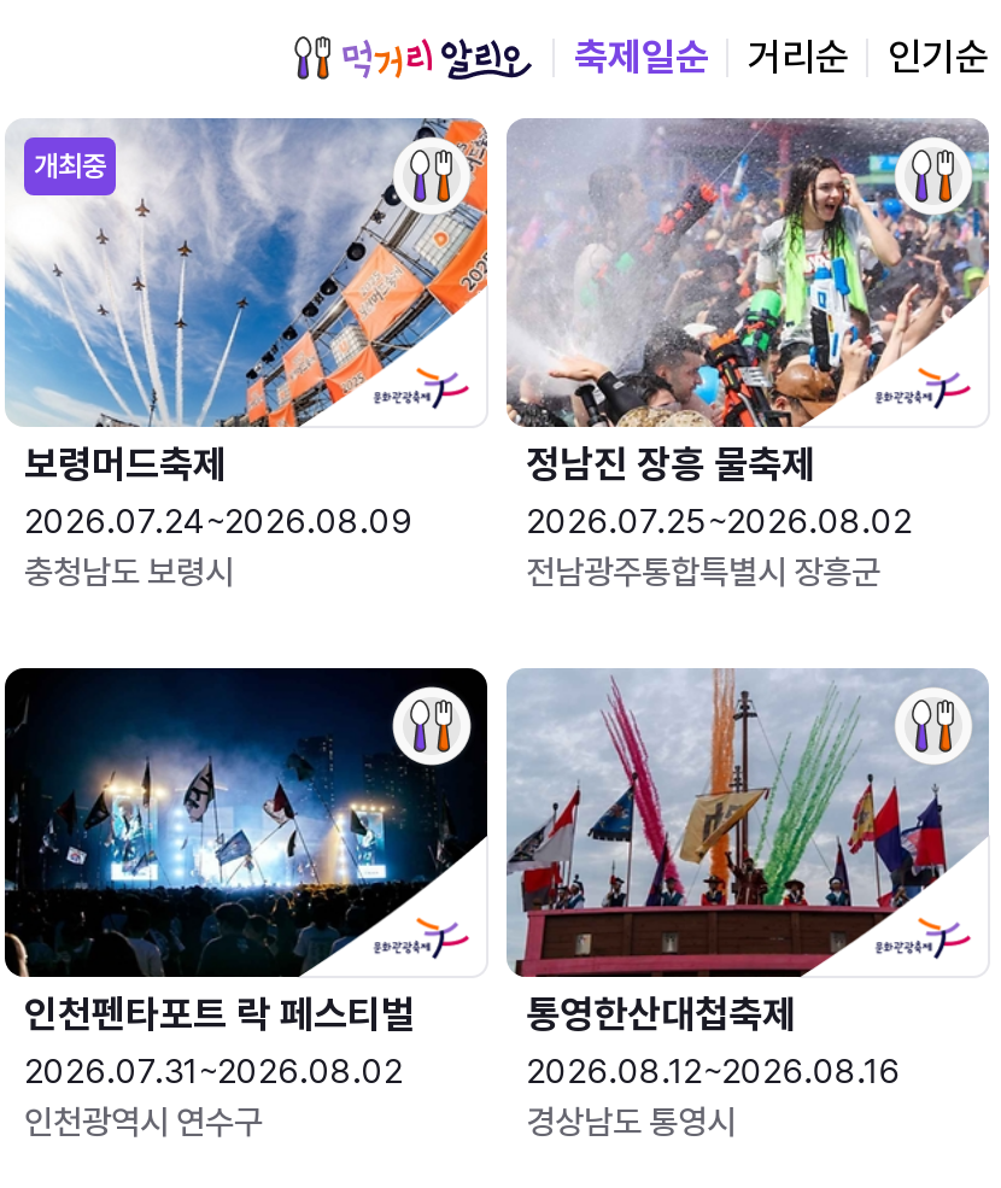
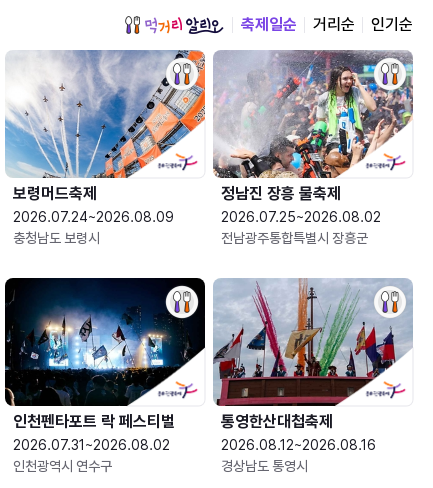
- 개최중
